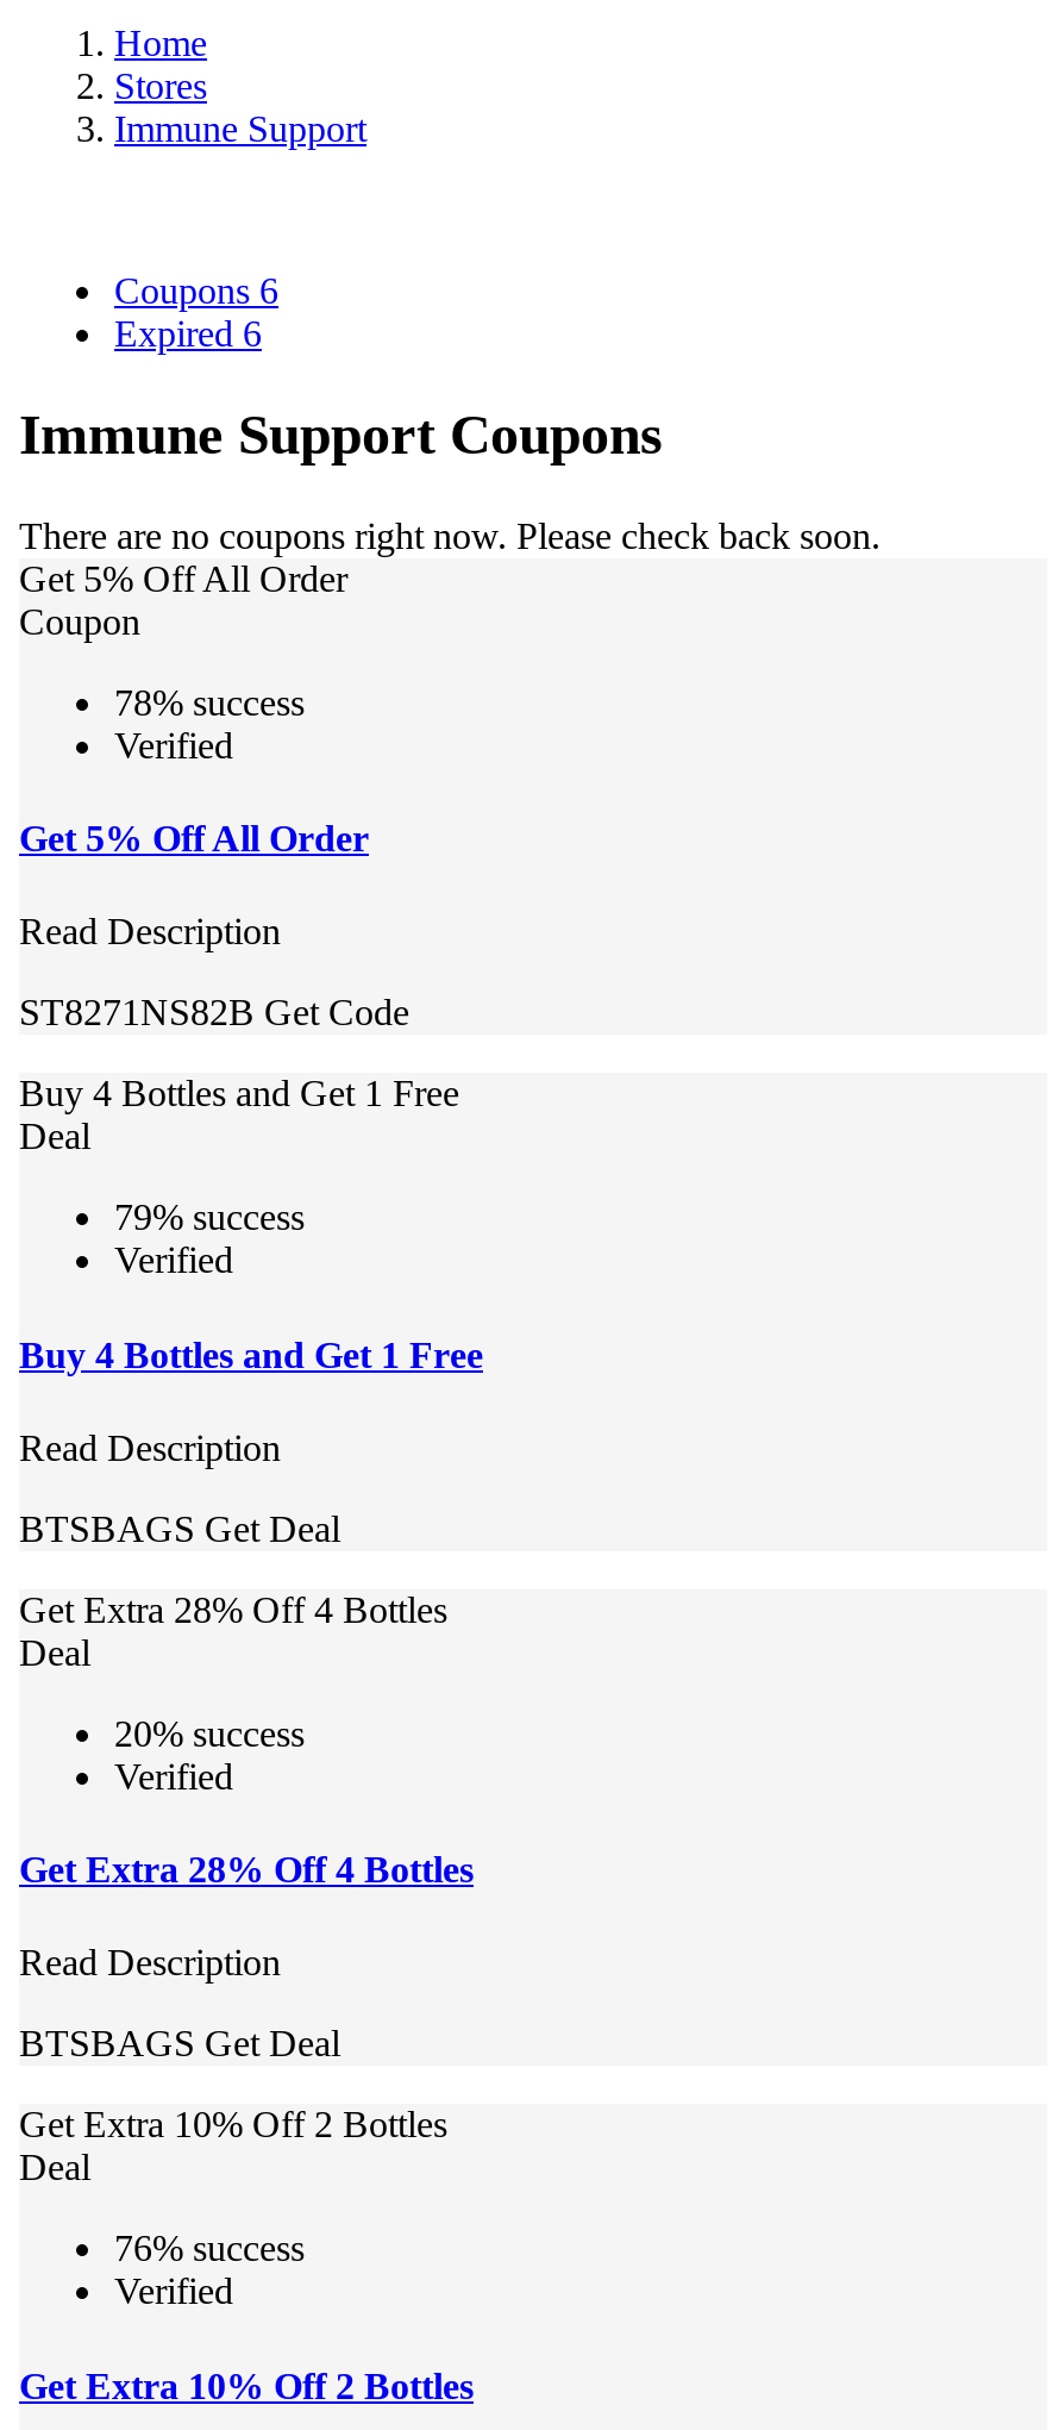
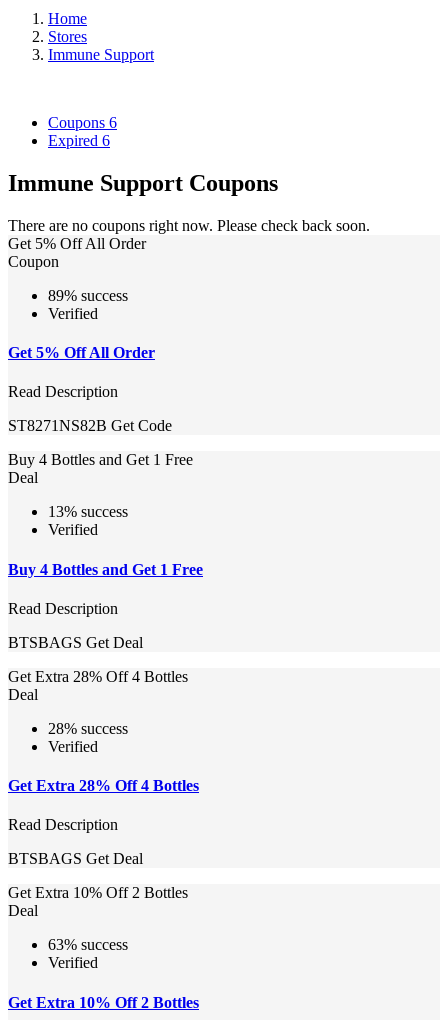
- 78% success
+ 89% success

- 79% success
+ 13% success

- 20% success
+ 28% success

- 76% success
+ 63% success
